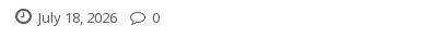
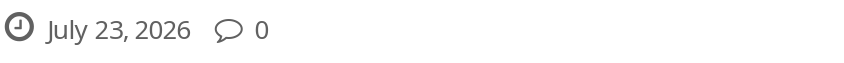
- July 18, 2026 0
+ July 23, 2026 0
